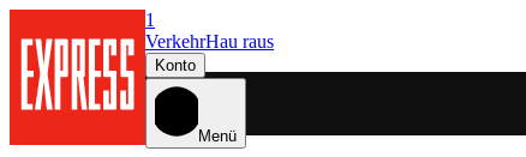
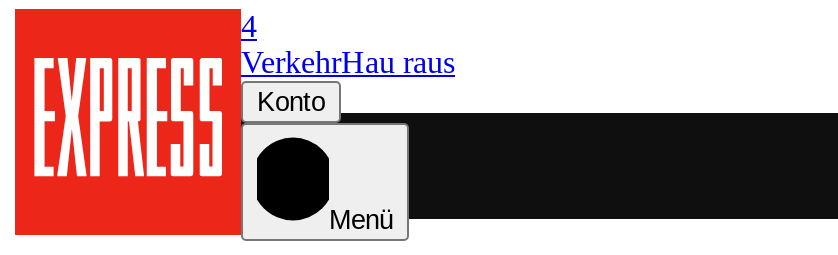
- 1
+ 4
